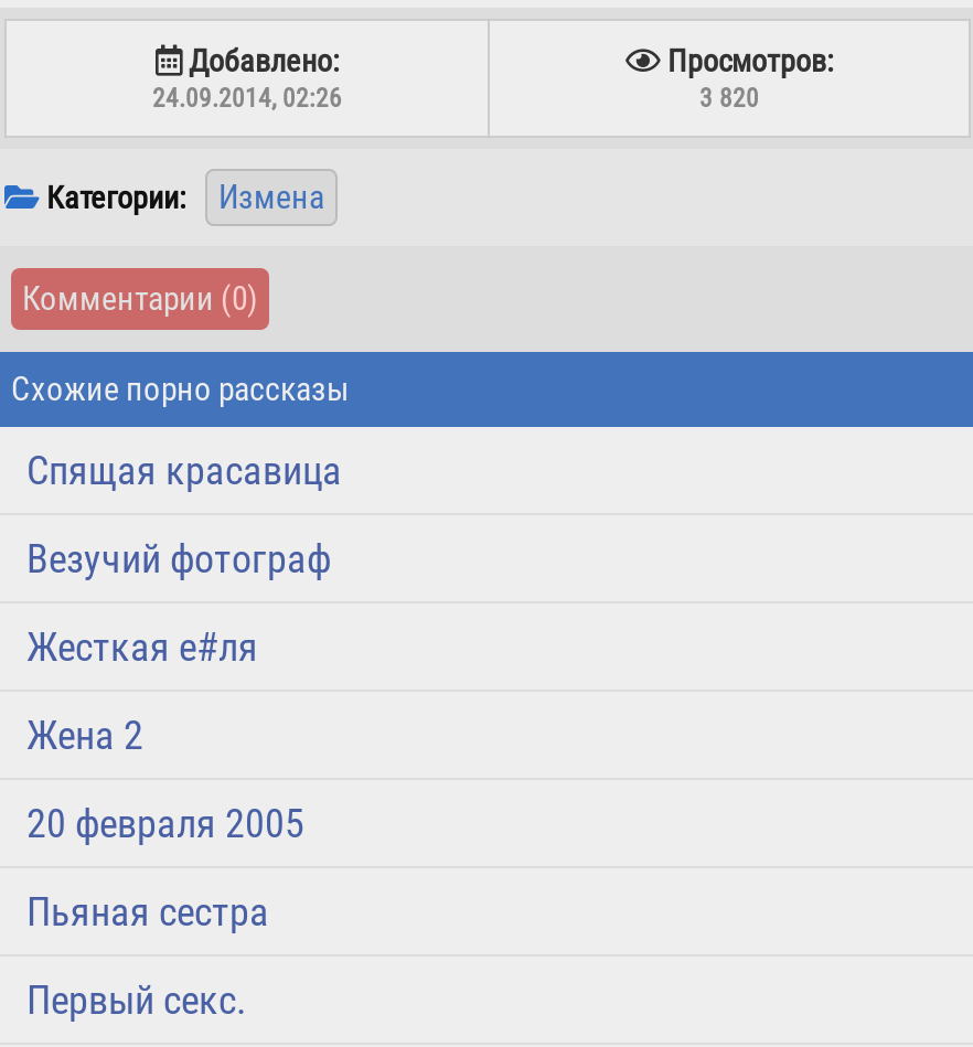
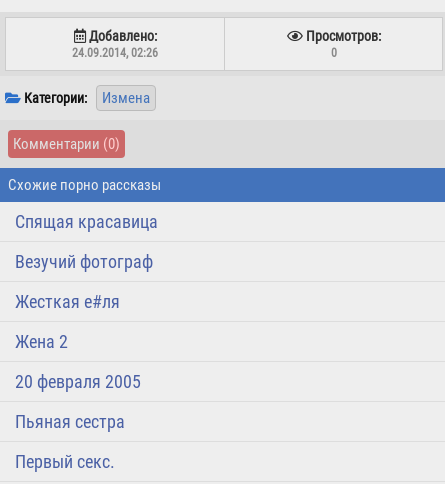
- 3 820
+ 0
